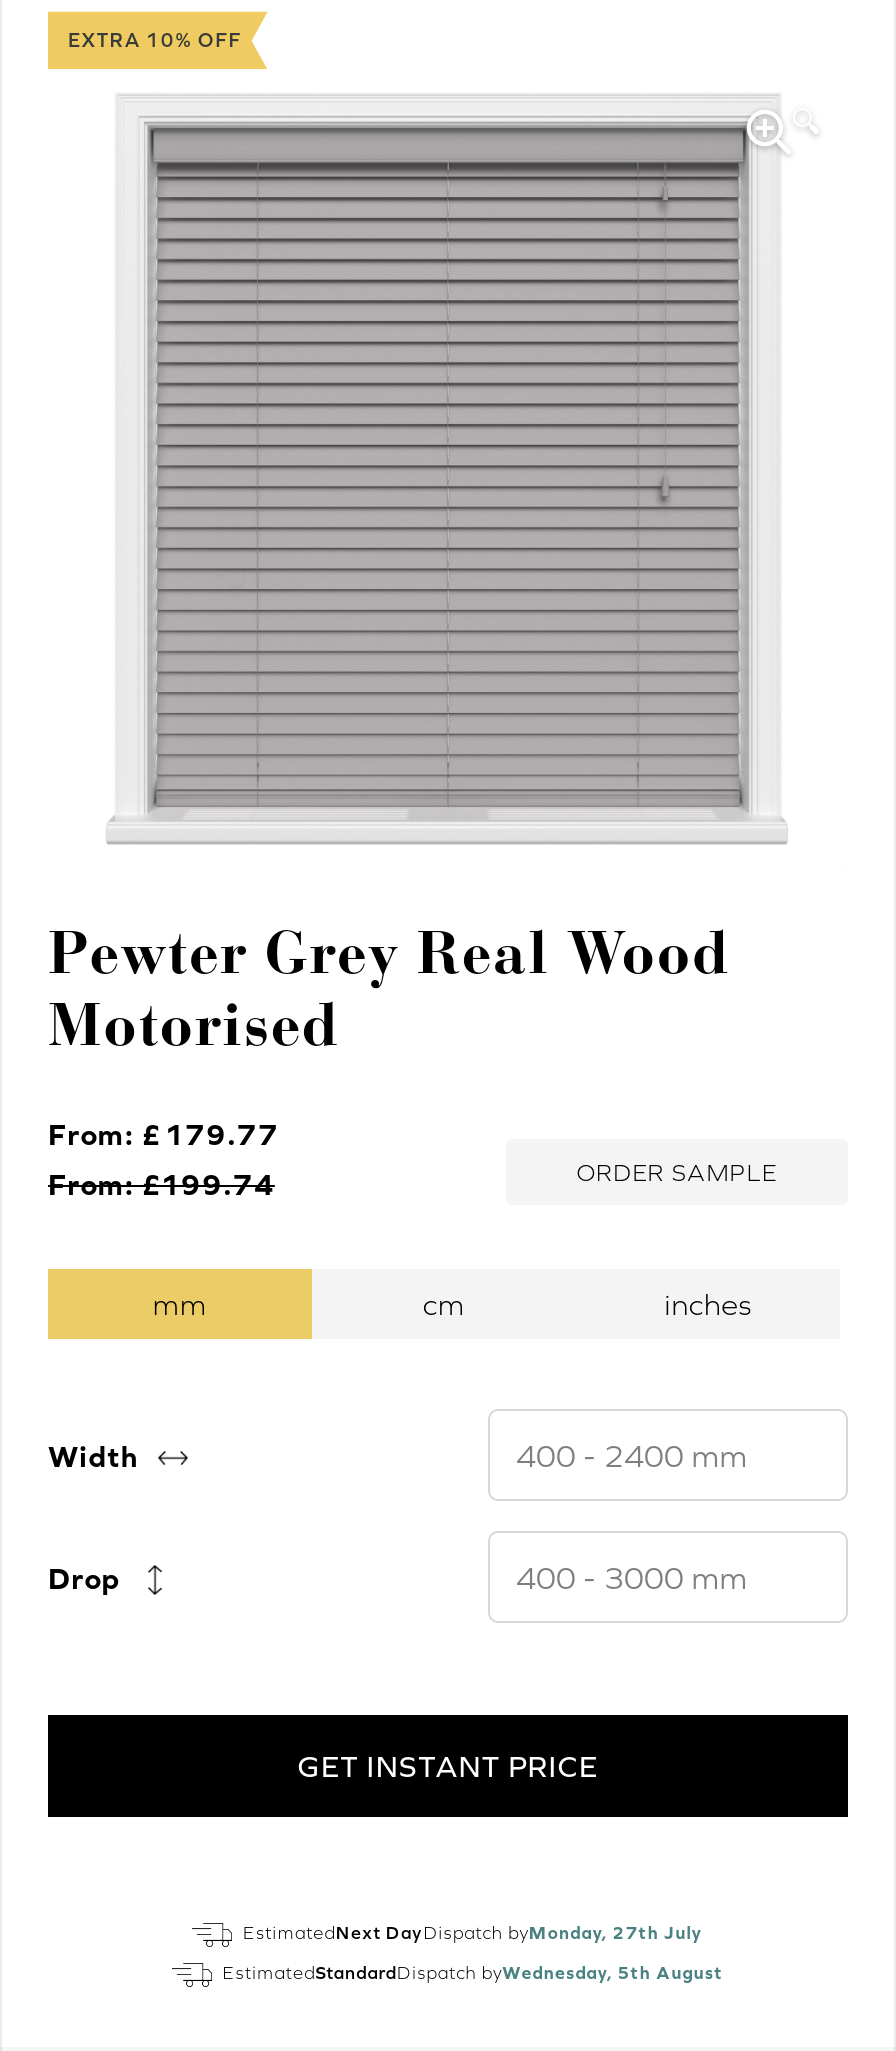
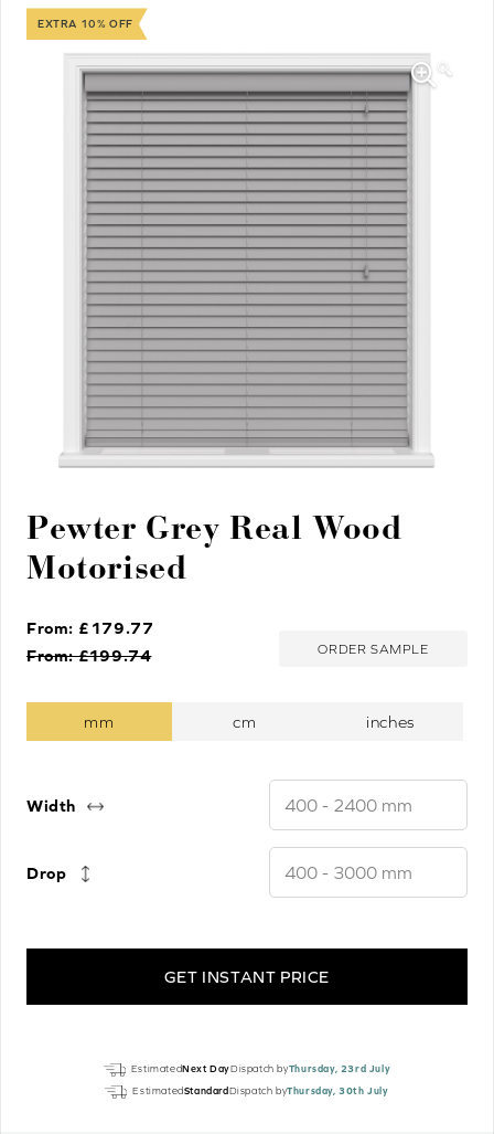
- EstimatedNext Day Dispatch byMonday, 27th July
+ EstimatedNext Day Dispatch byThursday, 23rd July

- EstimatedStandardDispatch byWednesday, 5th August
+ EstimatedStandardDispatch byThursday, 30th July
